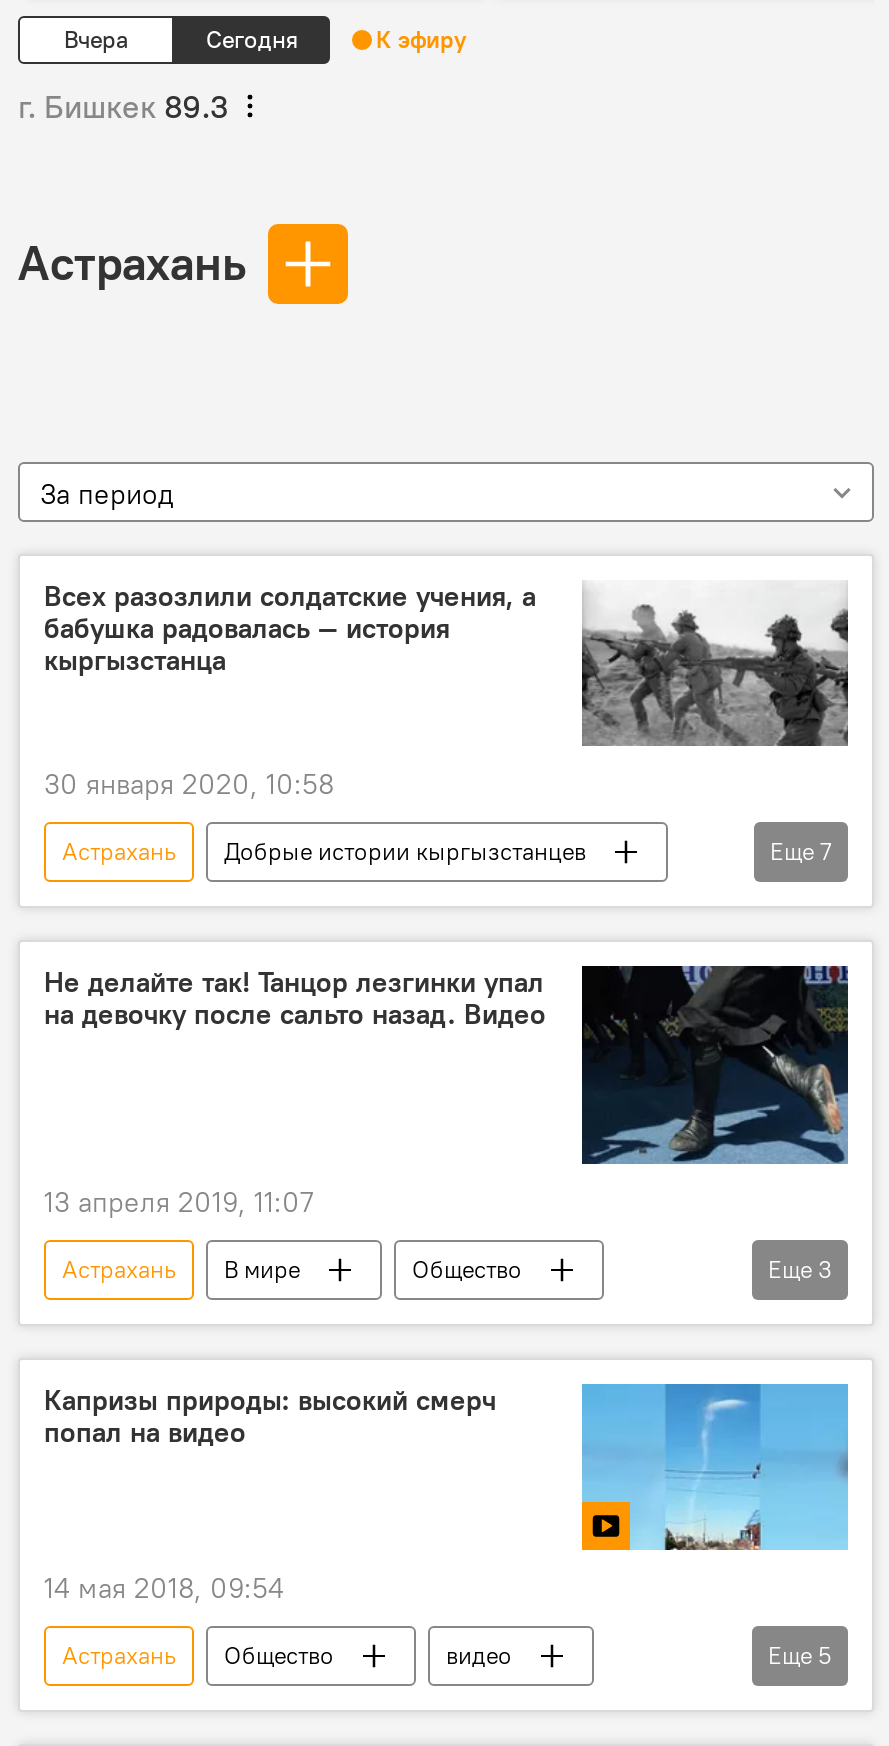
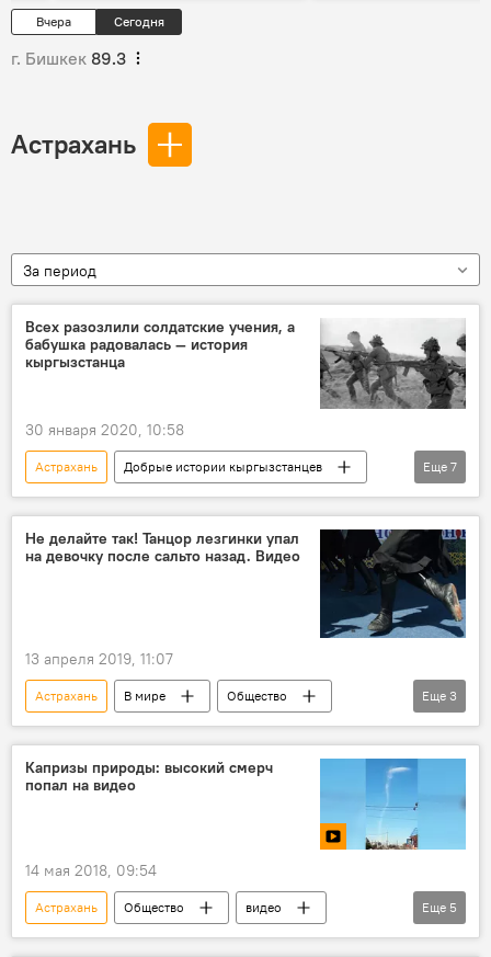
- К эфиру
